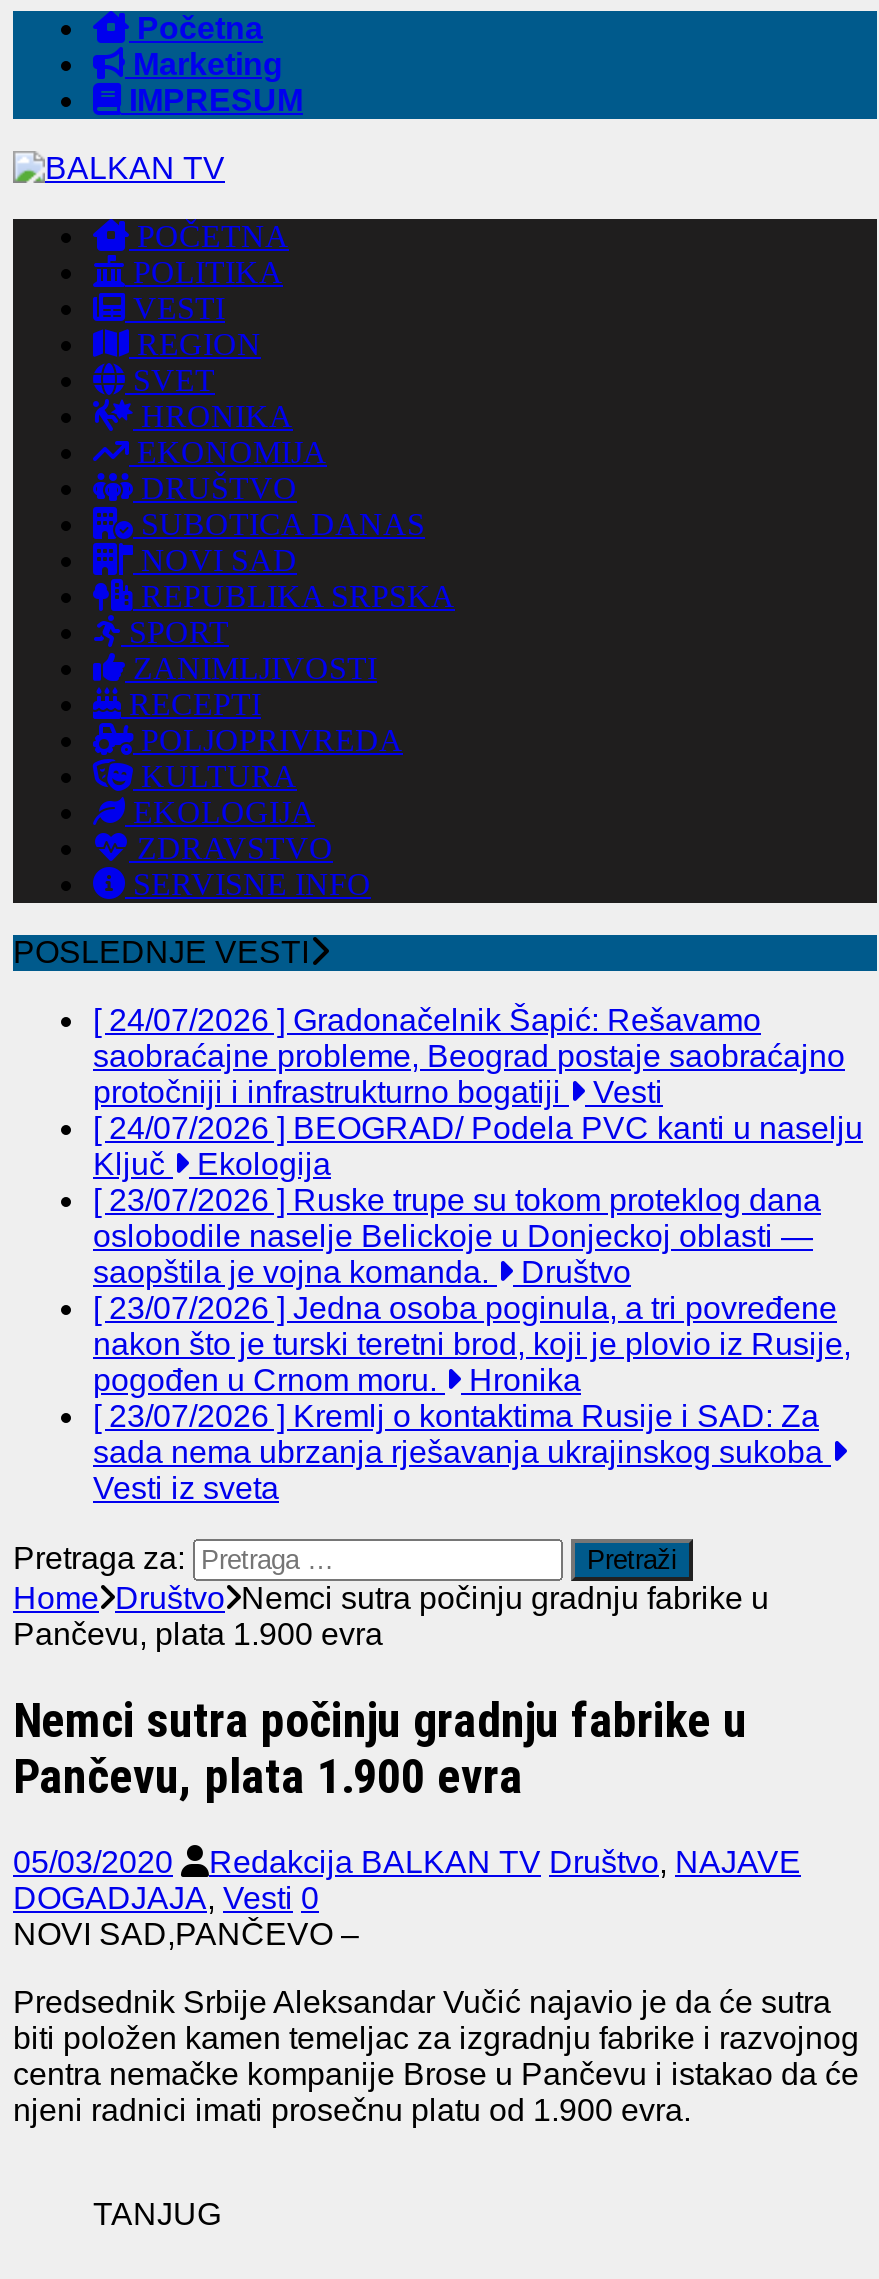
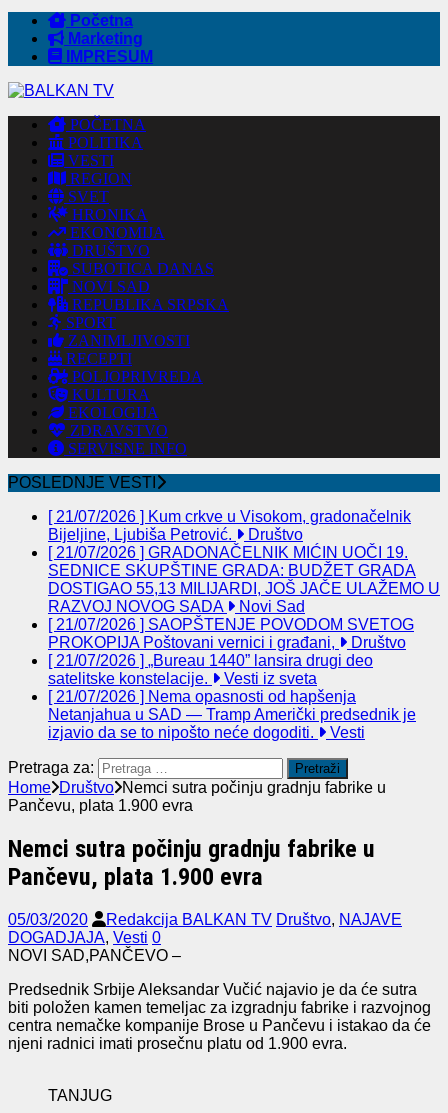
- [ 24/07/2026 ] Gradonačelnik Šapić: Rešavamo
- saobraćajne probleme, Beograd postaje saobraćajno
- protočniji i infrastrukturno bogatiji Vesti
- [ 24/07/2026 ] BEOGRAD/ Podela PVC kanti u naselju
- Ključ Ekologija
- [ 23/07/2026 ]Ruske trupe su tokom proteklog dana
- oslobodile naselje Belickoje u Donjeckoj oblasti —
- saopštila je vojna komanda. Društvo
- [ 23/07/2026 ] Jedna osoba poginula, a tri povređene
- nakon što je turski teretni brod, koji je plovio iz Rusije,
- pogođen u Crnom moru. Hronika
- [ 23/07/2026 ] Kremlj o kontaktima Rusije i SAD: Za
- sada nema ubrzanja rješavanja ukrajinskog sukoba
- Vesti iz sveta
+ [ 21/07/2026 ] Kum crkve u Visokom, gradonačelnik
+ Bijeljine, Ljubiša Petrović. Društvo
+ [ 21/07/2026 ] GRADONAČELNIK MIĆIN UOČI 19.
+ SEDNICE SKUPŠTINE GRADA: BUDŽET GRADA
+ DOSTIGAO 55,13 MILIJARDI, JOŠ JAČE ULAŽEMO U
+ RAZVOJ NOVOG SADA Novi Sad
+ [ 21/07/2026 ] SAOPŠTENJE POVODOM SVETOG
+ PROKOPIJA Poštovani vernici i građani, Društvo
+ [ 21/07/2026 ] „Bureau 1440” lansira drugi deo
+ satelitske konstelacije. Vesti iz sveta
+ [ 21/07/2026 ] Nema opasnosti od hapšenja
+ Netanjahua u SAD — Tramp Američki predsednik je
+ izjavio da se to nipošto neće dogoditi. Vesti
